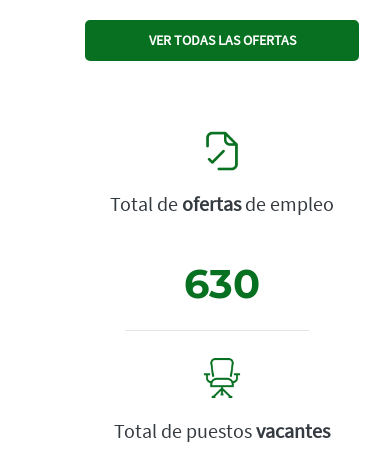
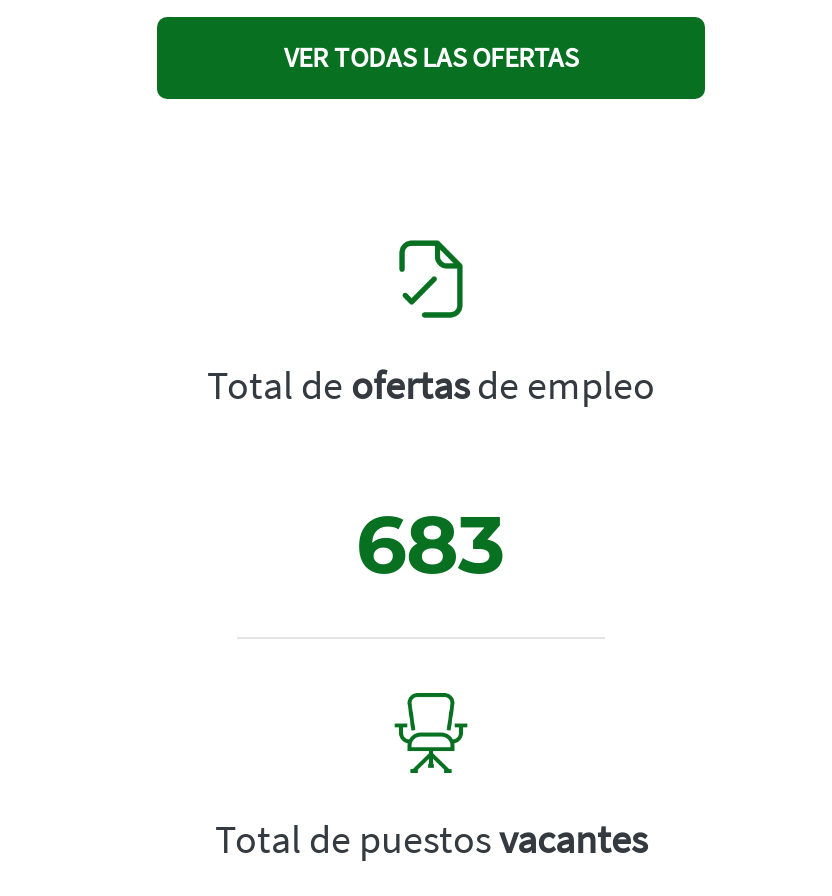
- 630
+ 683
